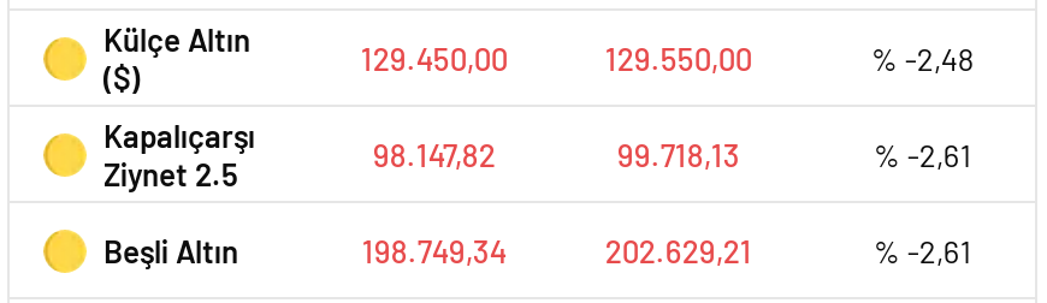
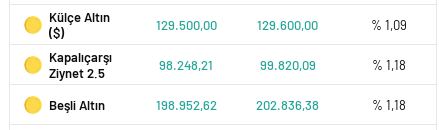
- 129.450,00
+ 129.500,00

- 129.550,00
+ 129.600,00

- % -2,48
+ % 1,09

- 98.147,82
+ 98.248,21

- 99.718,13
+ 99.820,09

- % -2,61
+ % 1,18

- 198.749,34
+ 198.952,62

- 202.629,21
+ 202.836,38

- % -2,61
+ % 1,18
